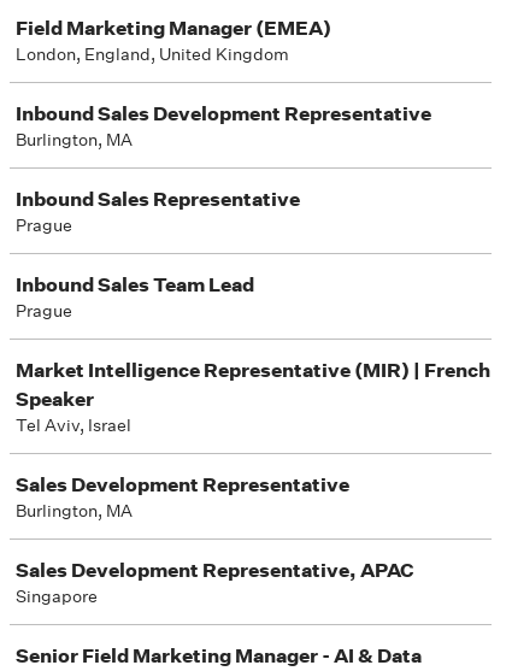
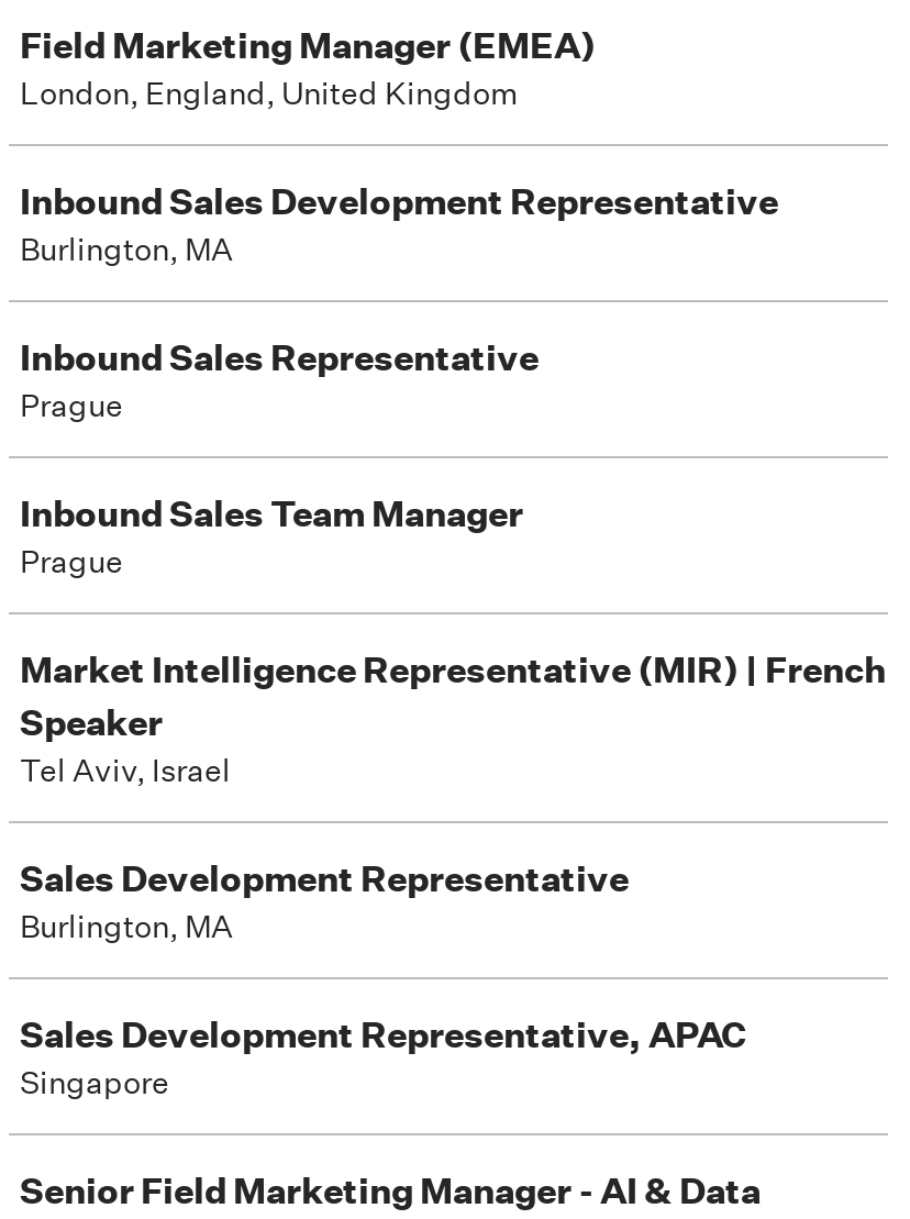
- Inbound Sales Team Lead
+ Inbound Sales Team Manager
